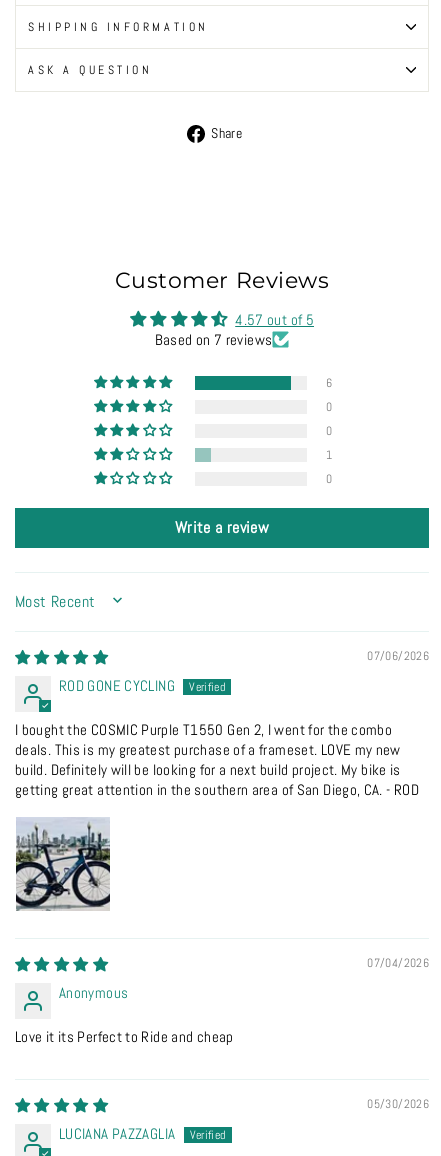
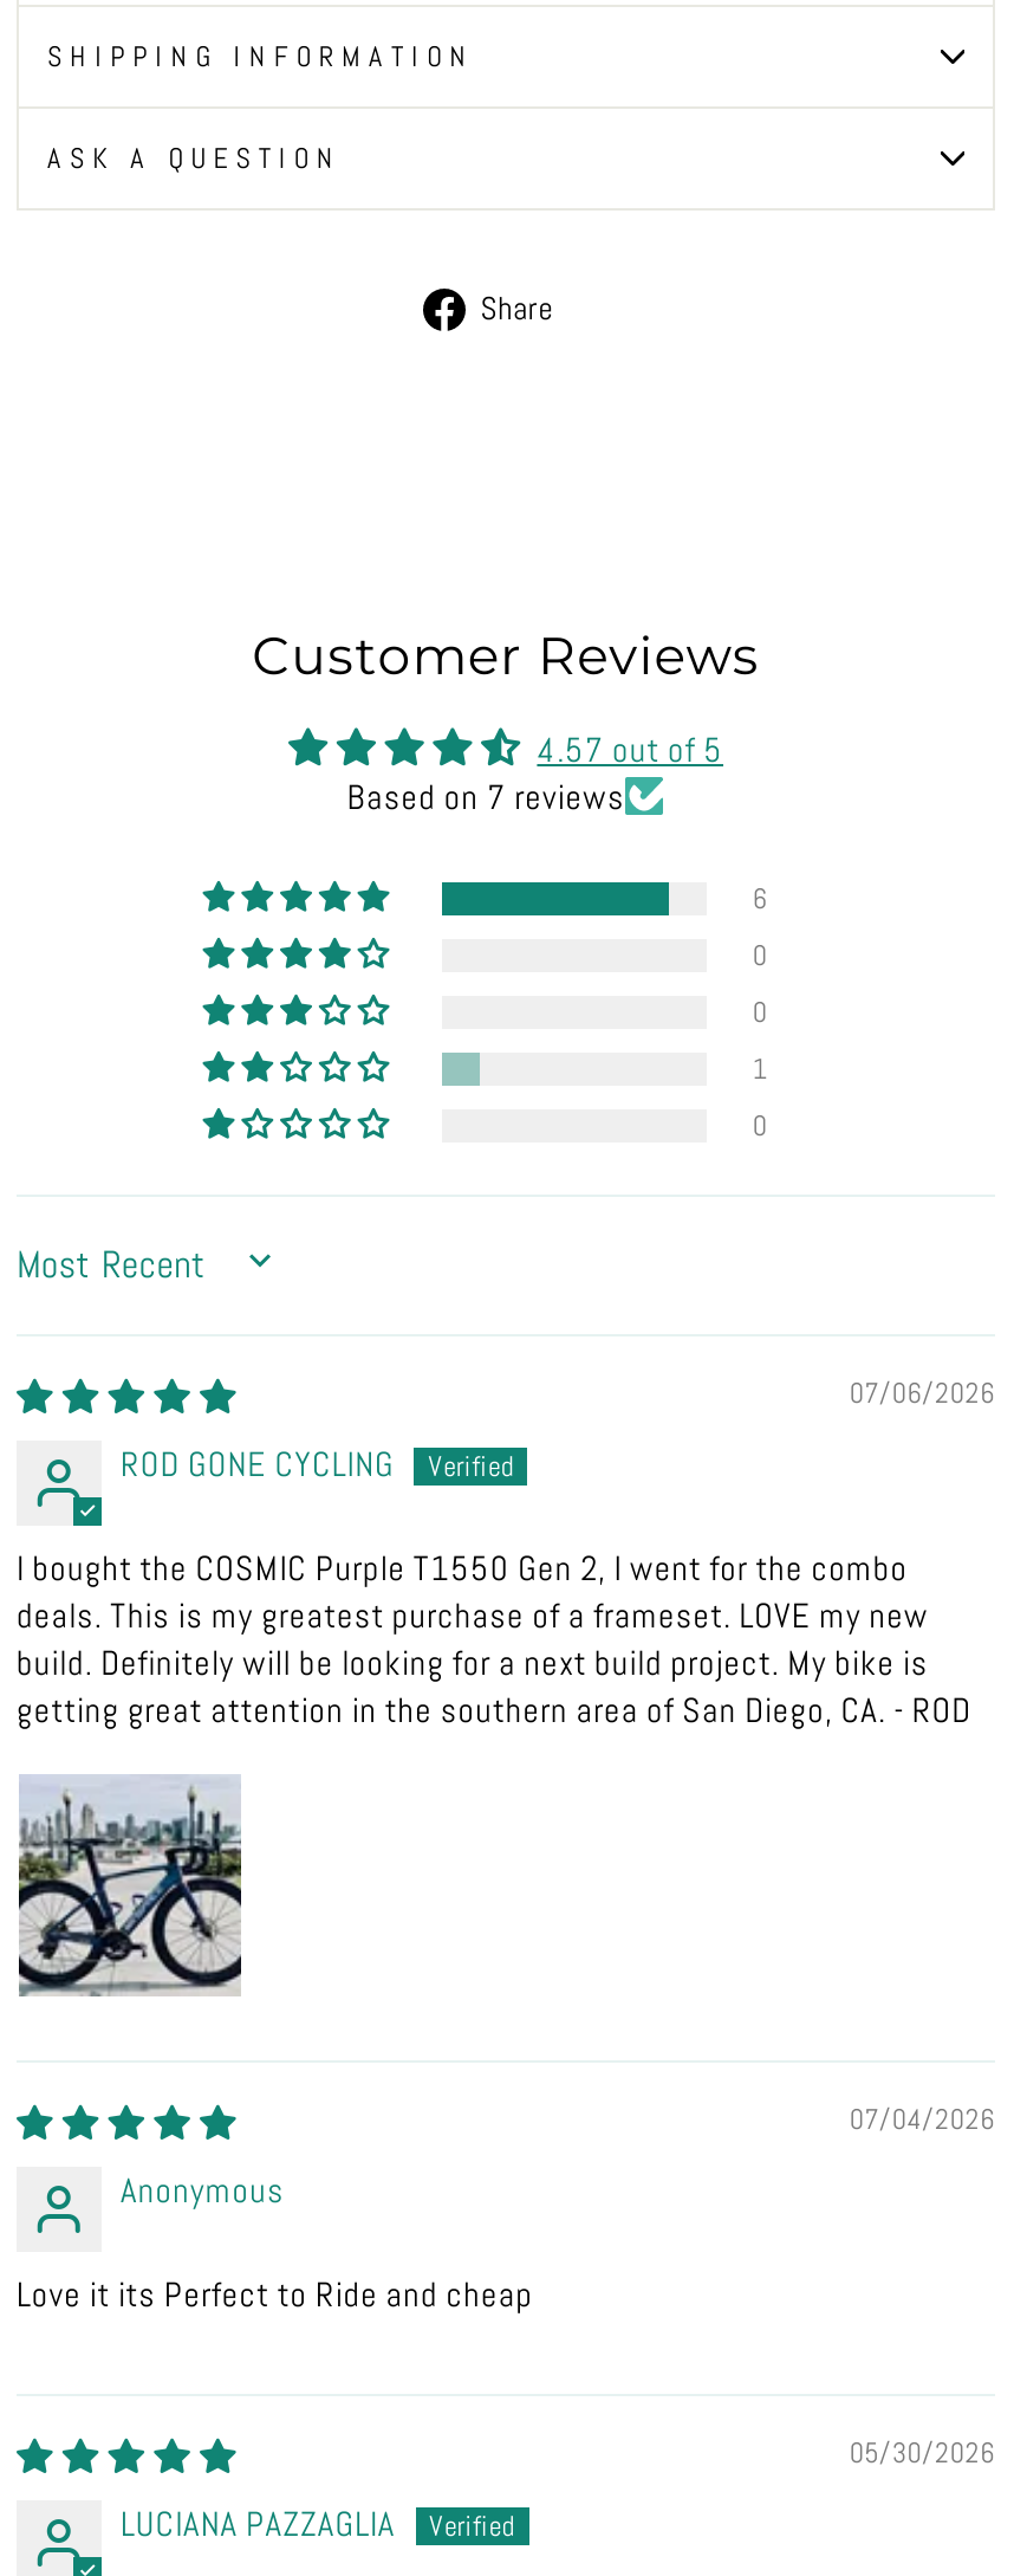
- Write a review
